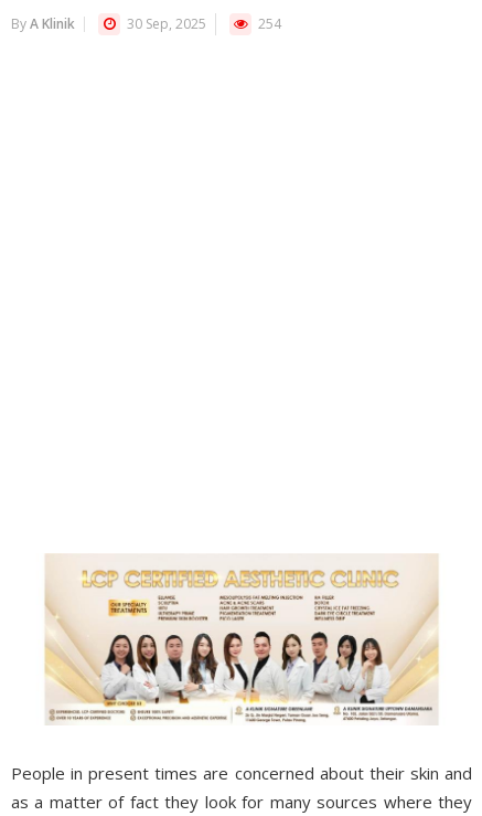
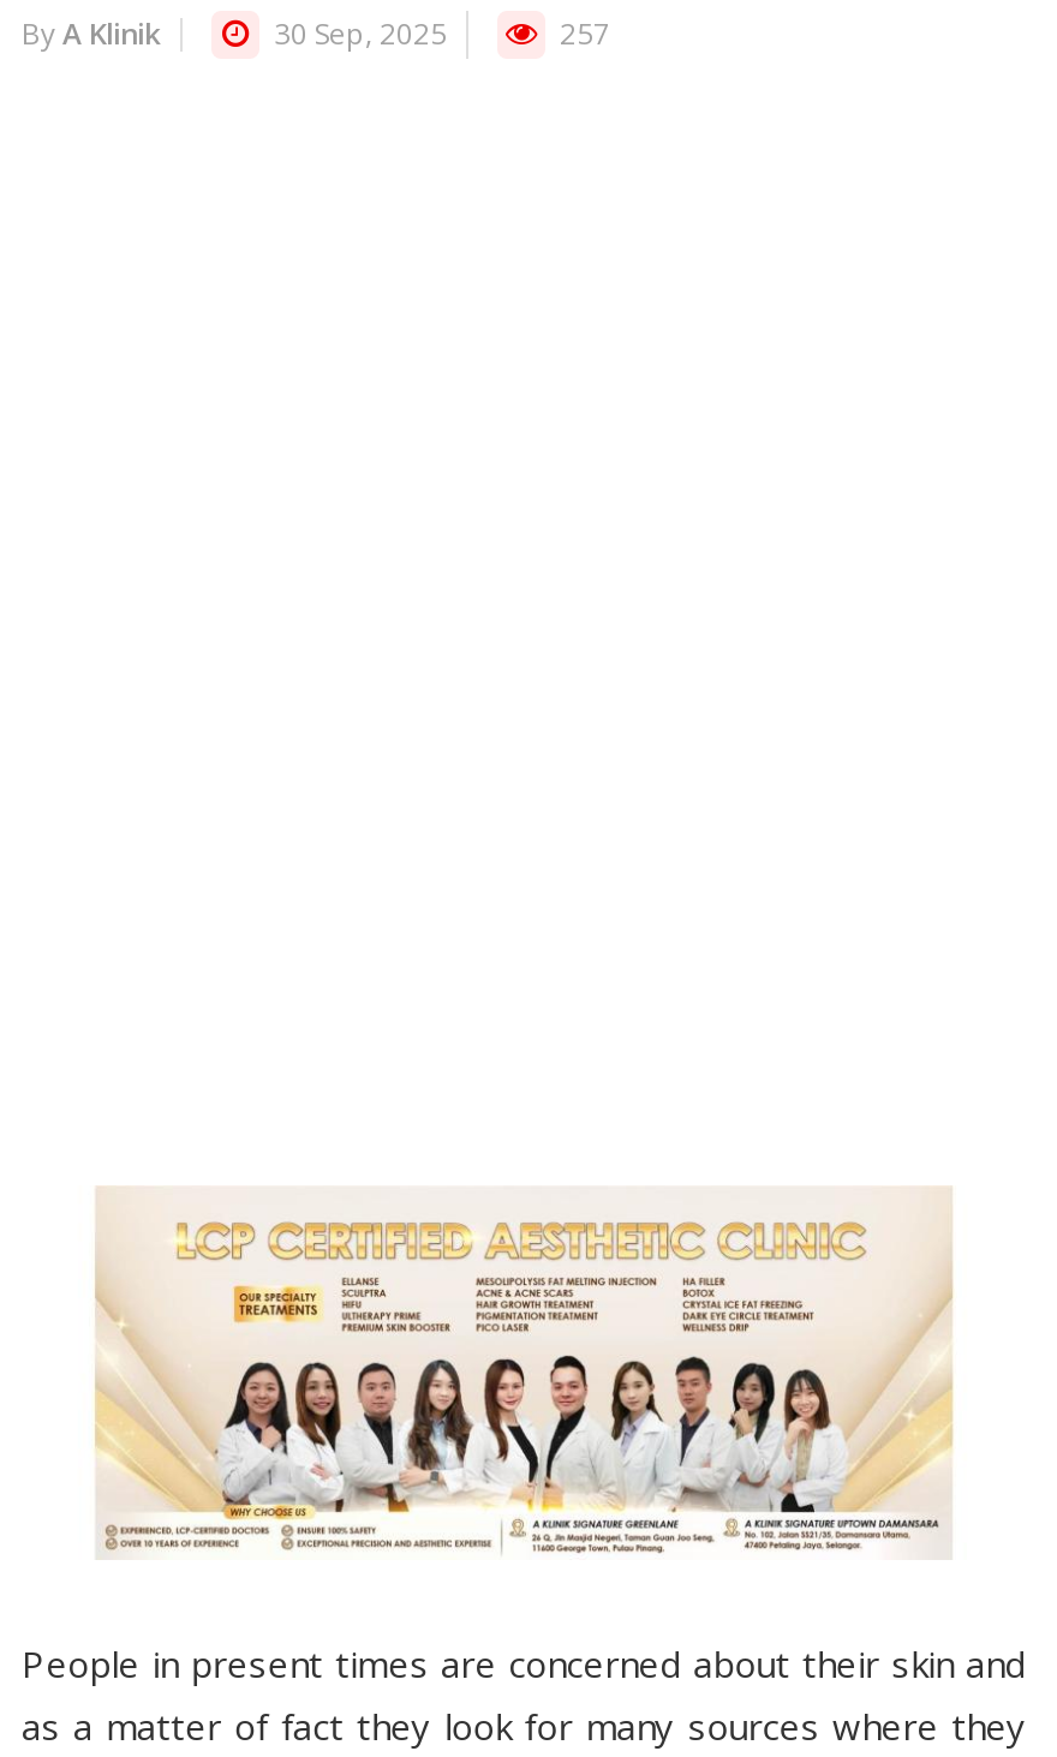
- 254
+ 257
